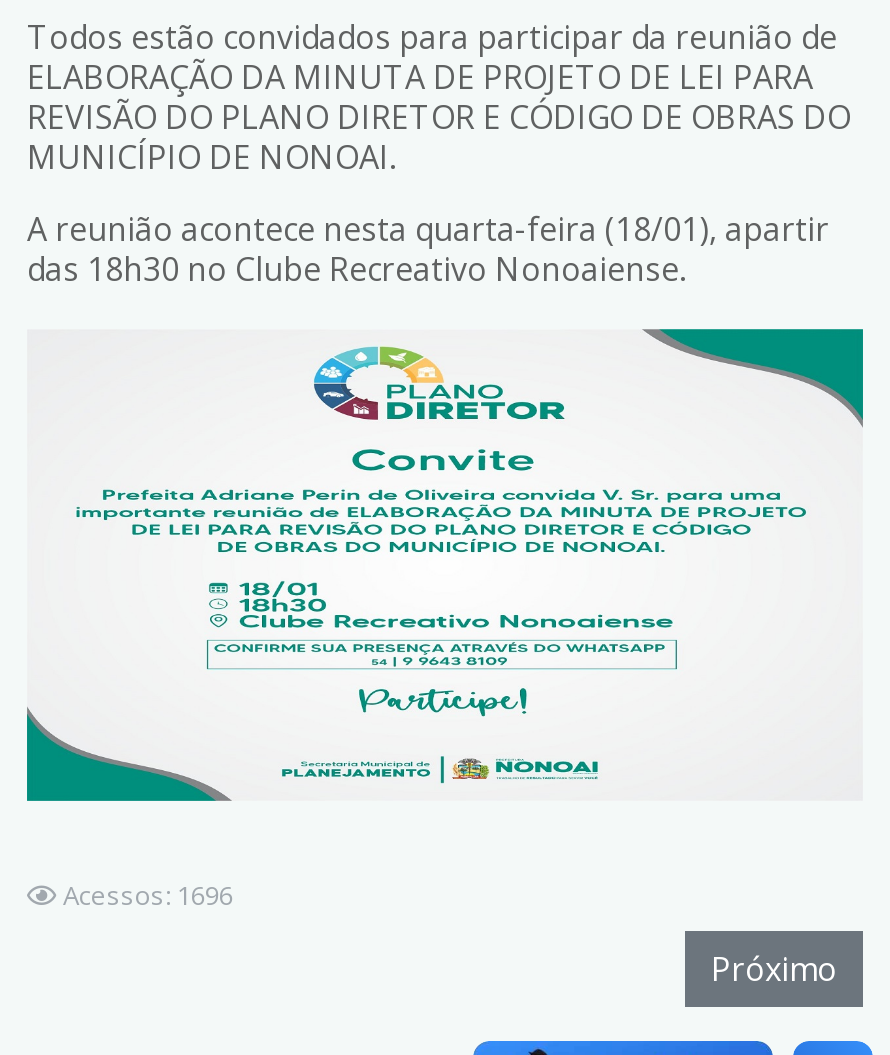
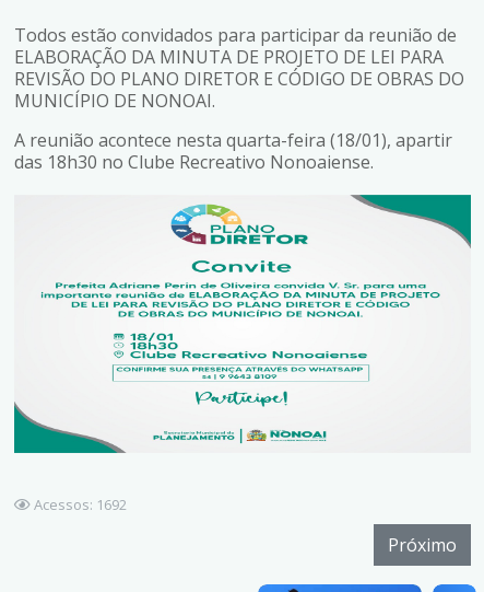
- Acessos: 1696
+ Acessos: 1692
